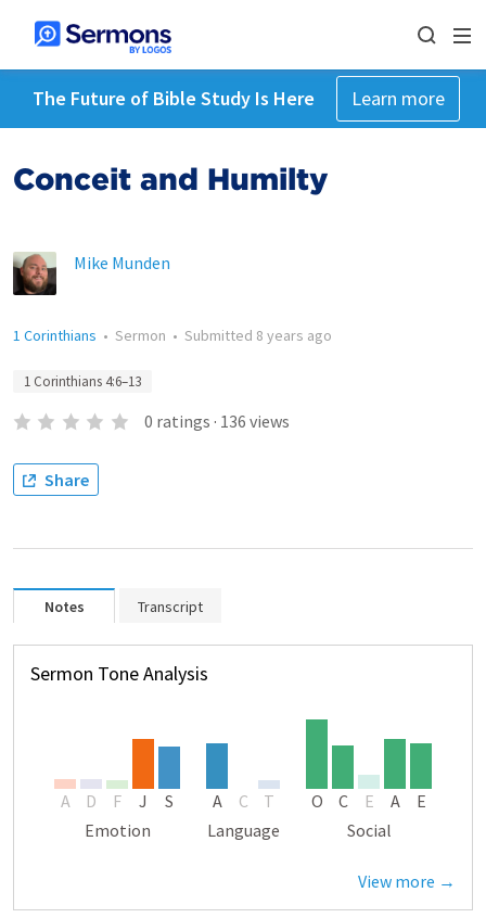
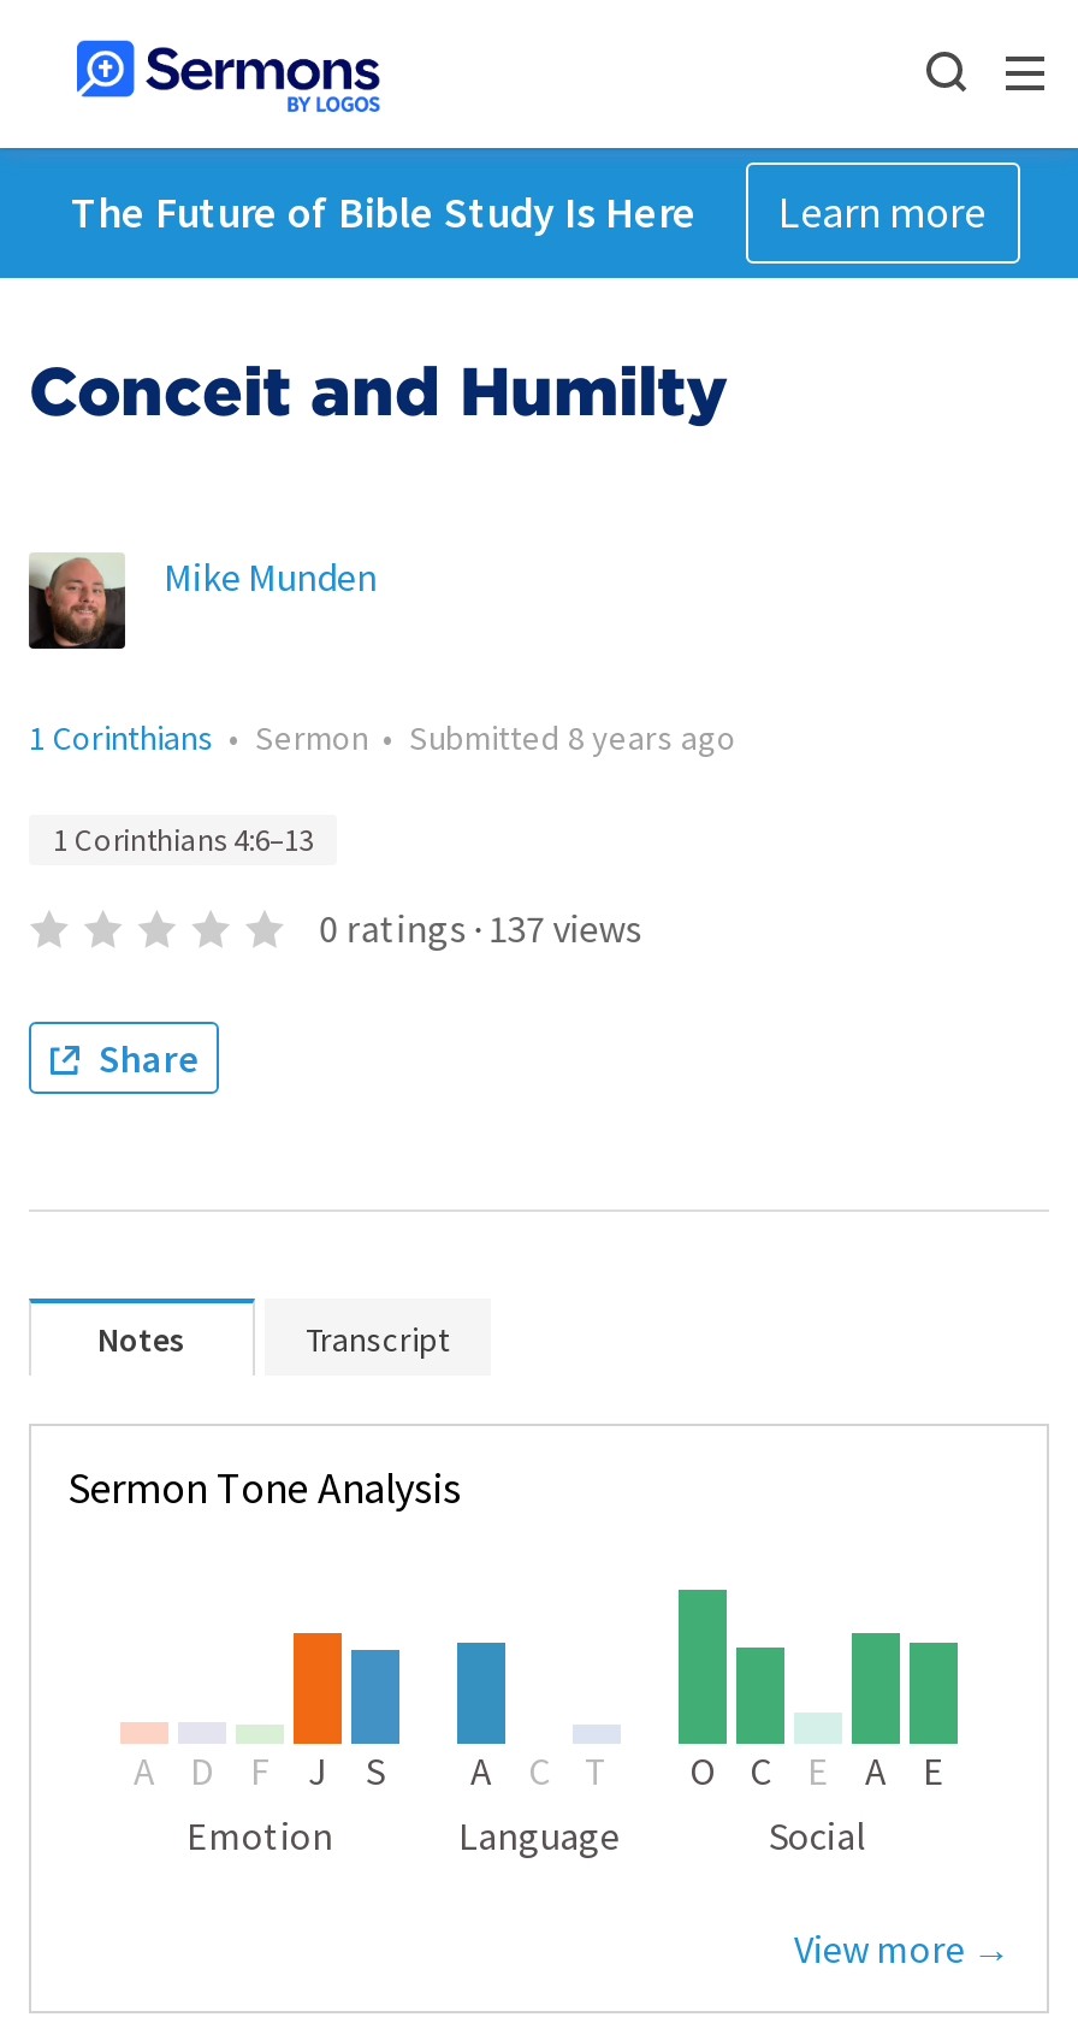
- 0 ratings · 136 views
+ 0 ratings · 137 views
